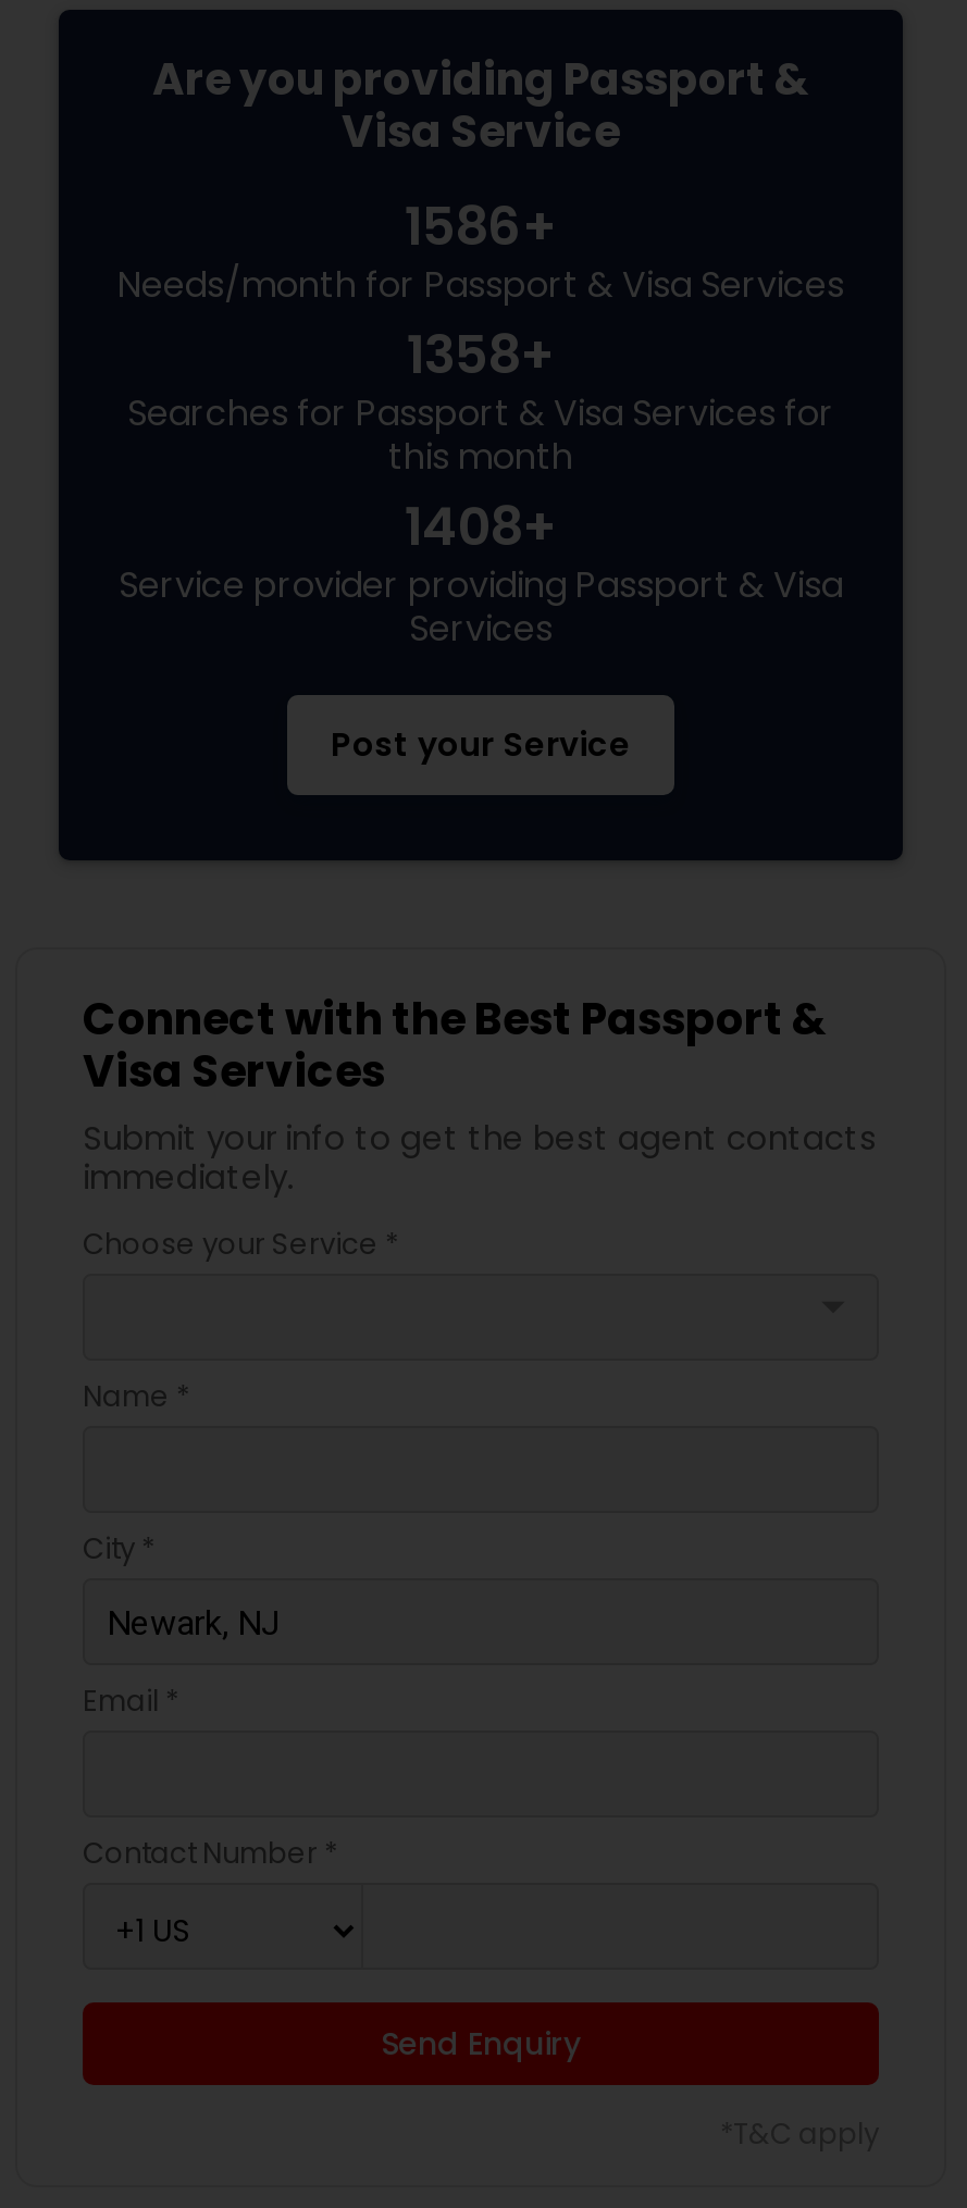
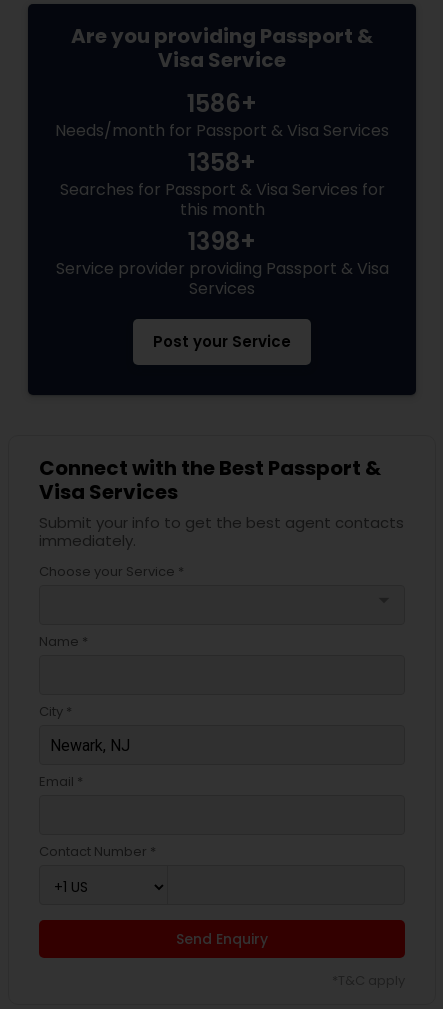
- 1408+
+ 1398+
